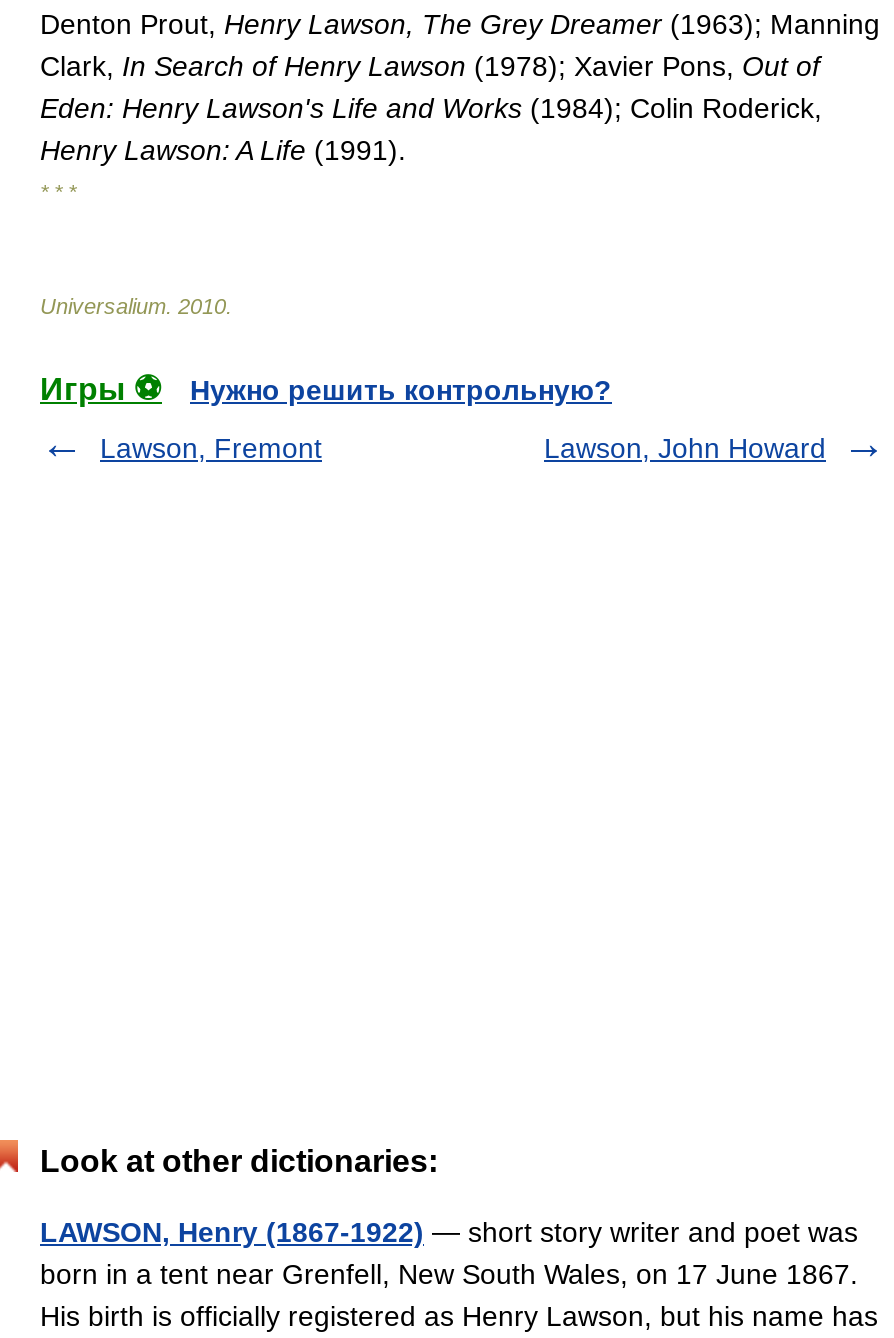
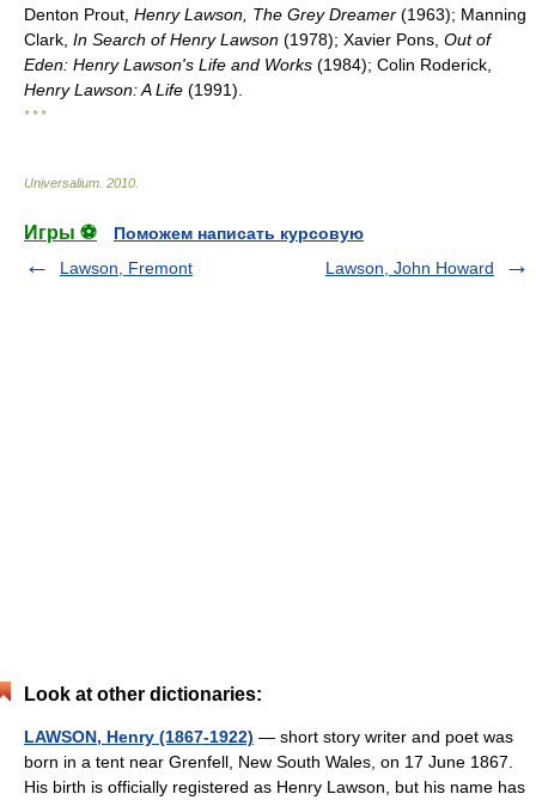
- Нужно решить контрольную?
+ Поможем написать курсовую
